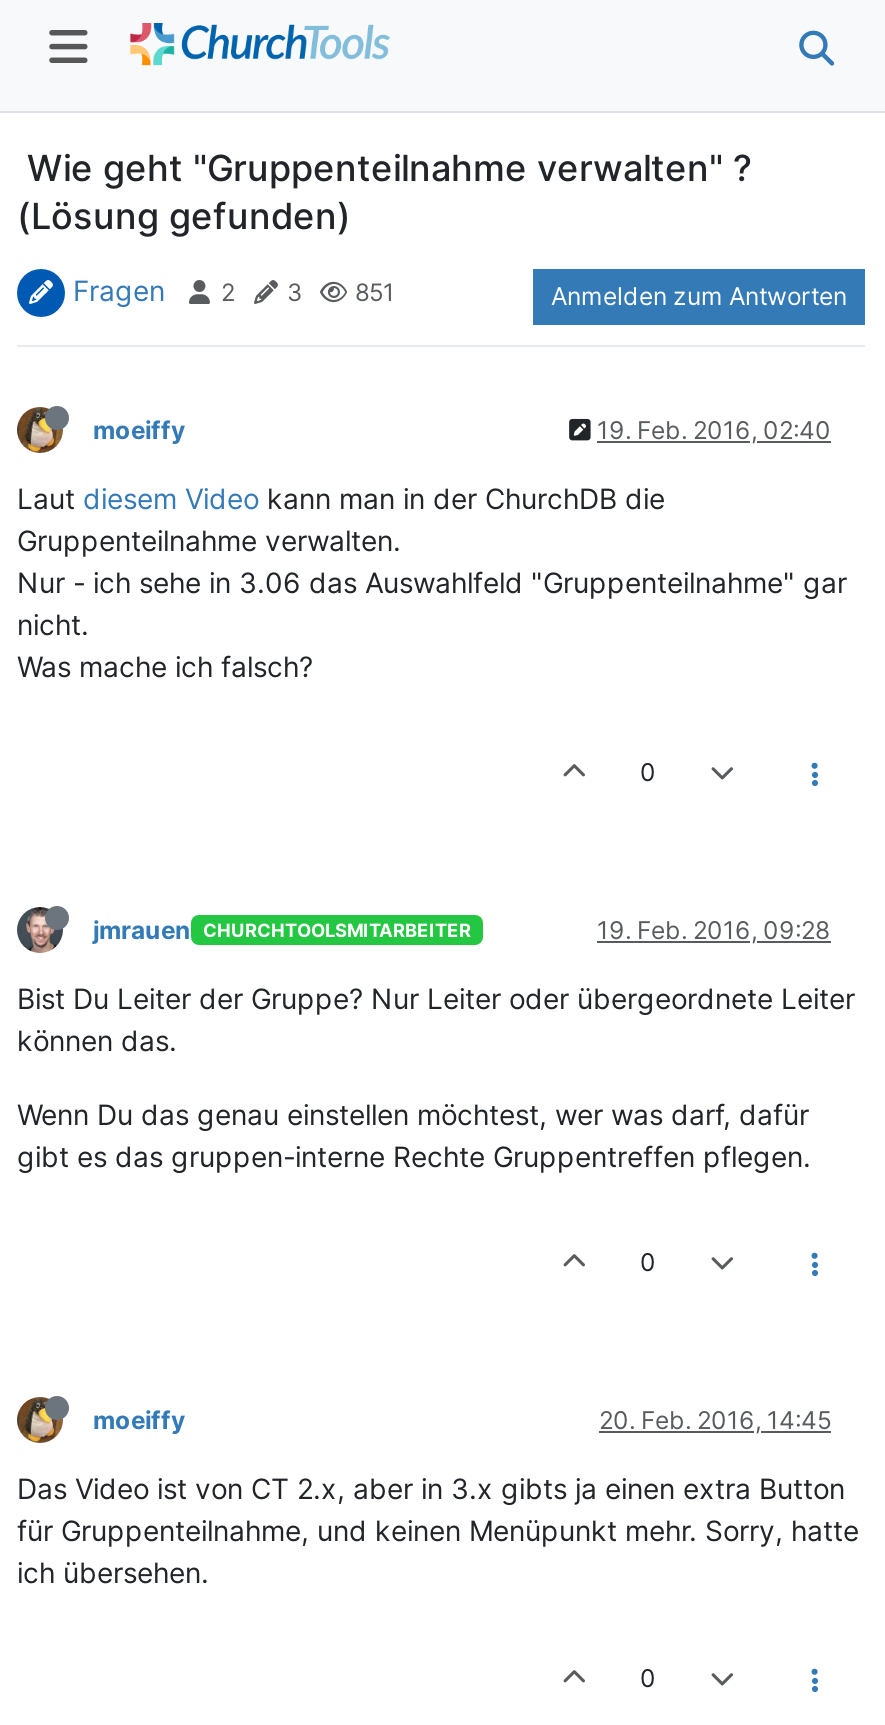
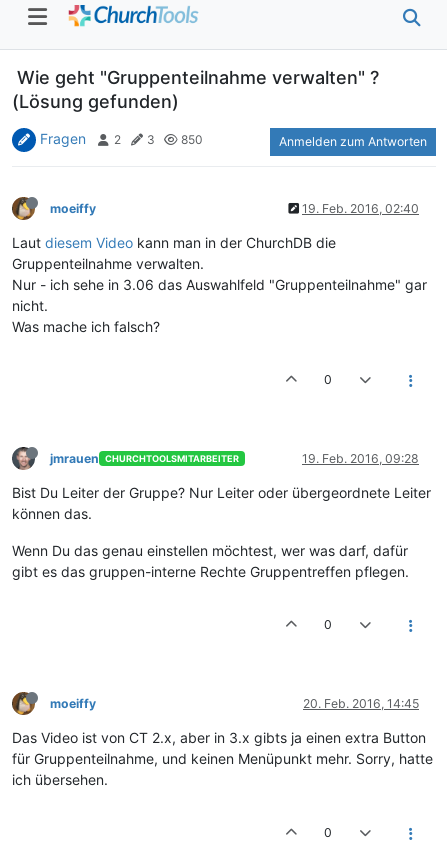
- Fragen 2 3 851
+ Fragen 2 3 850
